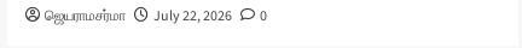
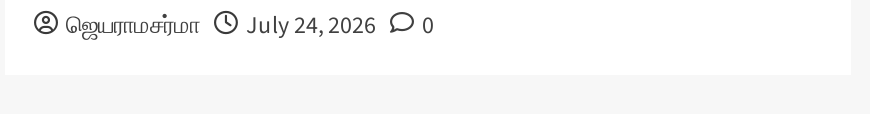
- ஜெயராமசர்மா July 22, 2026 0
+ ஜெயராமசர்மா July 24, 2026 0
